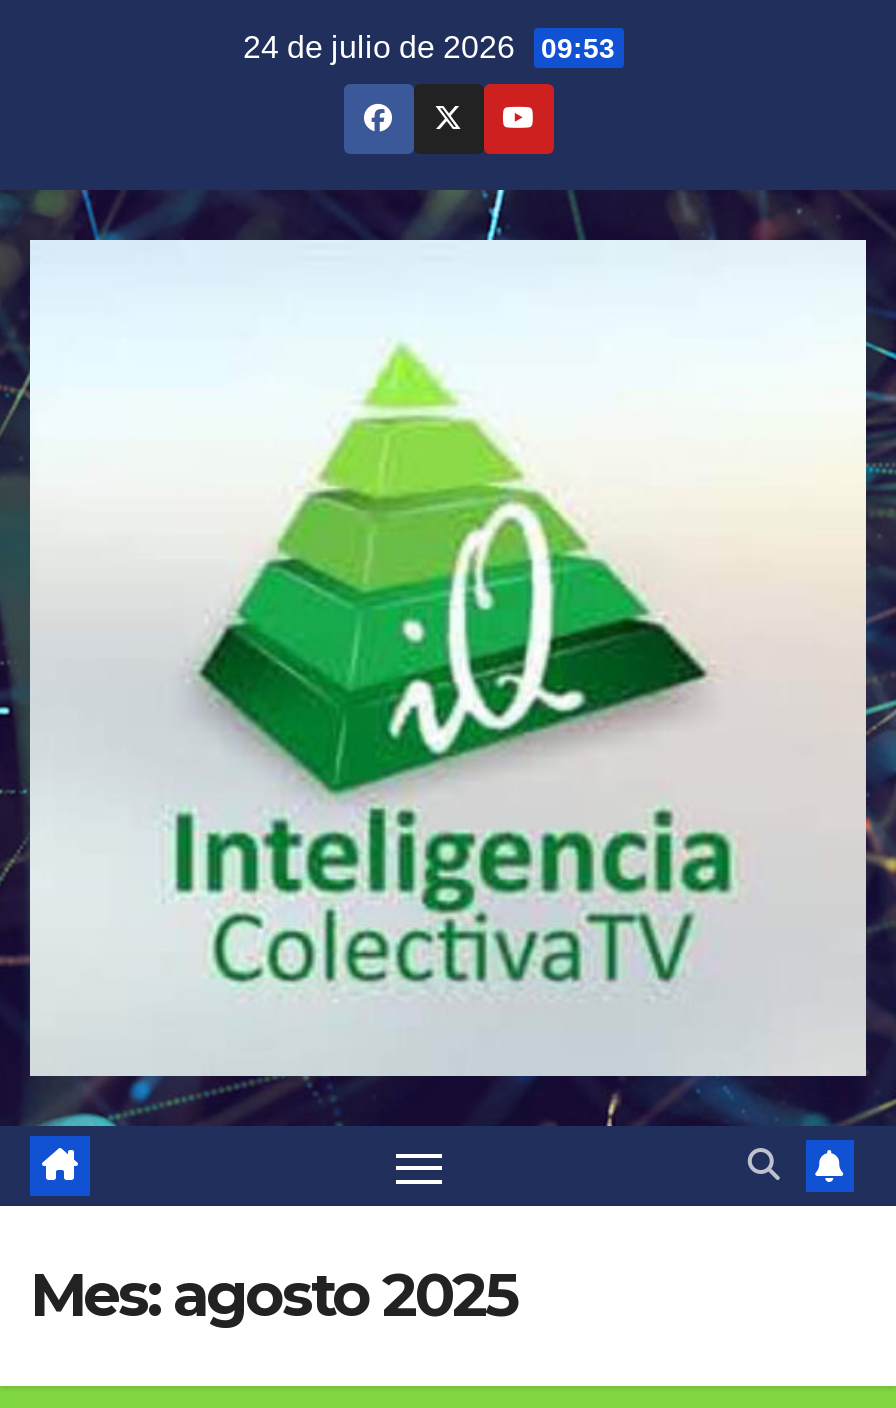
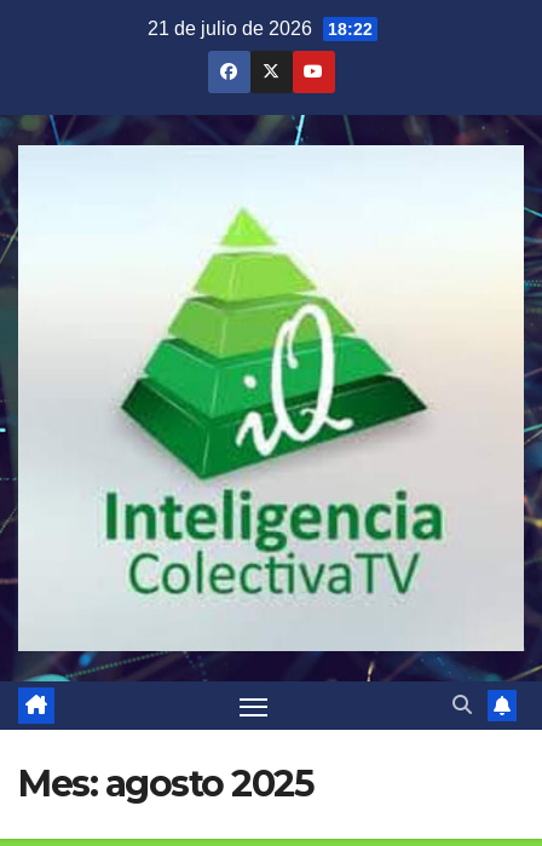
- 24 de julio de 2026 09:53
+ 21 de julio de 2026 18:22
